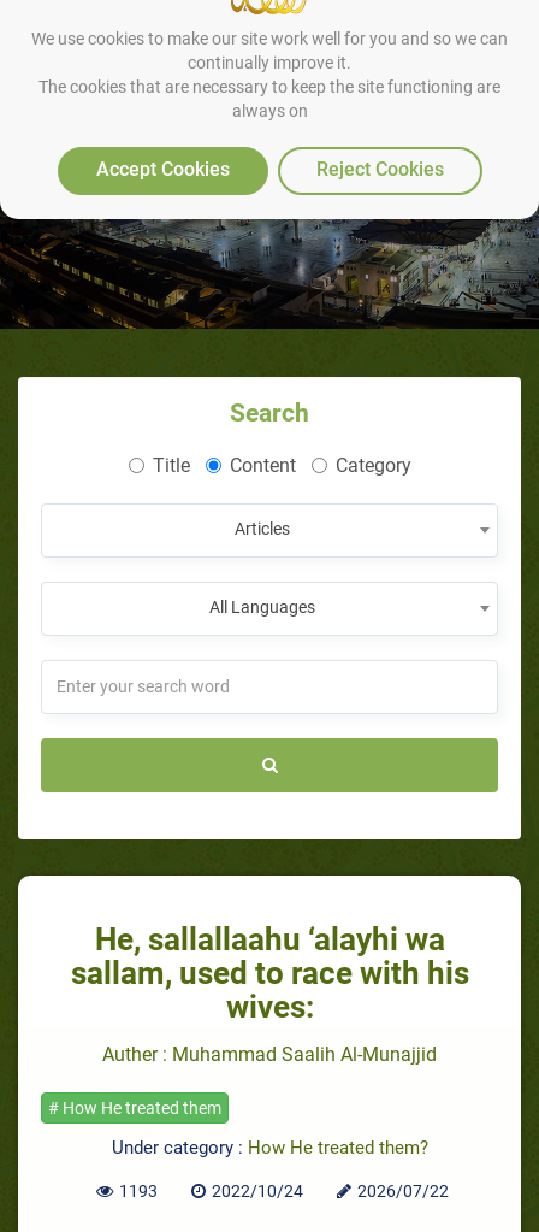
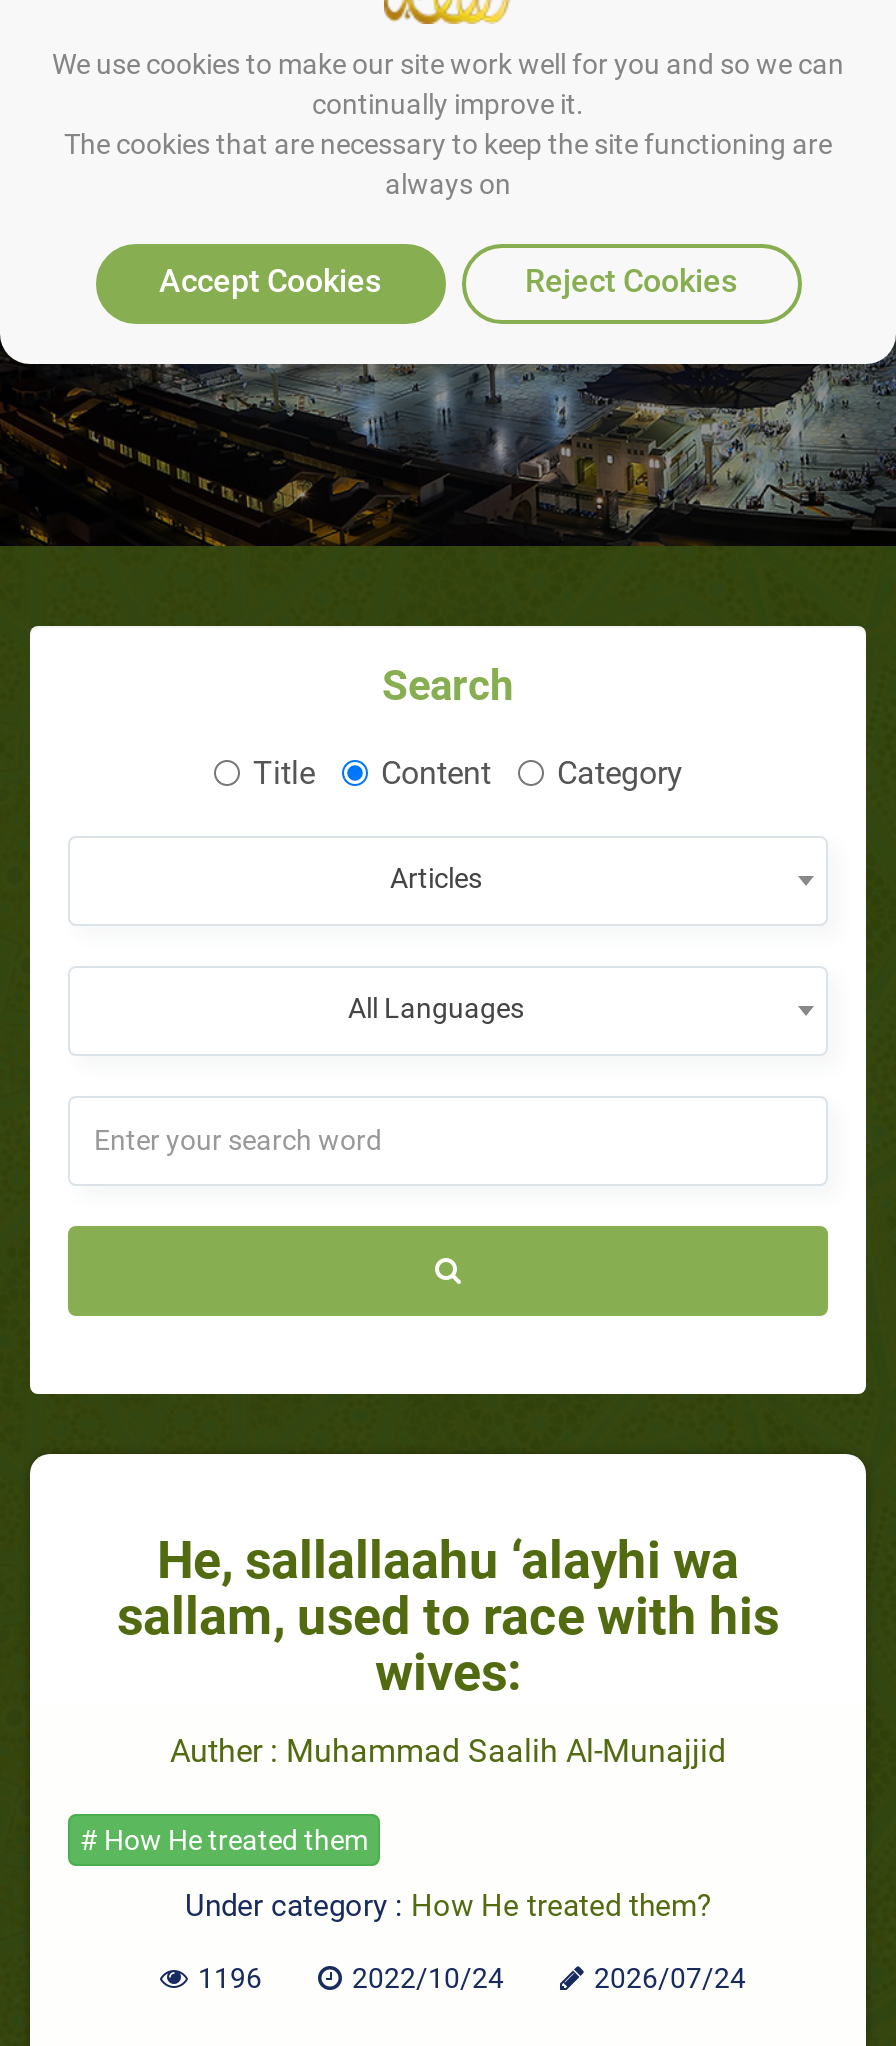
- 1193
+ 1196

- 2026/07/22
+ 2026/07/24
